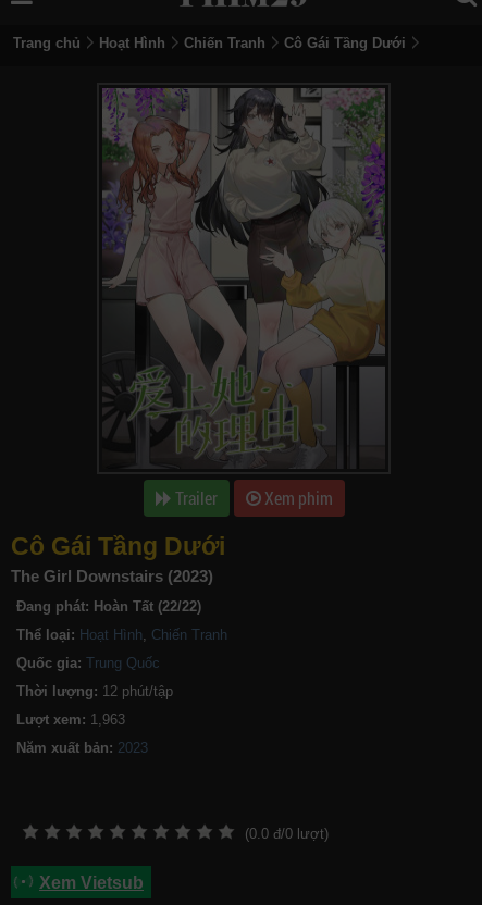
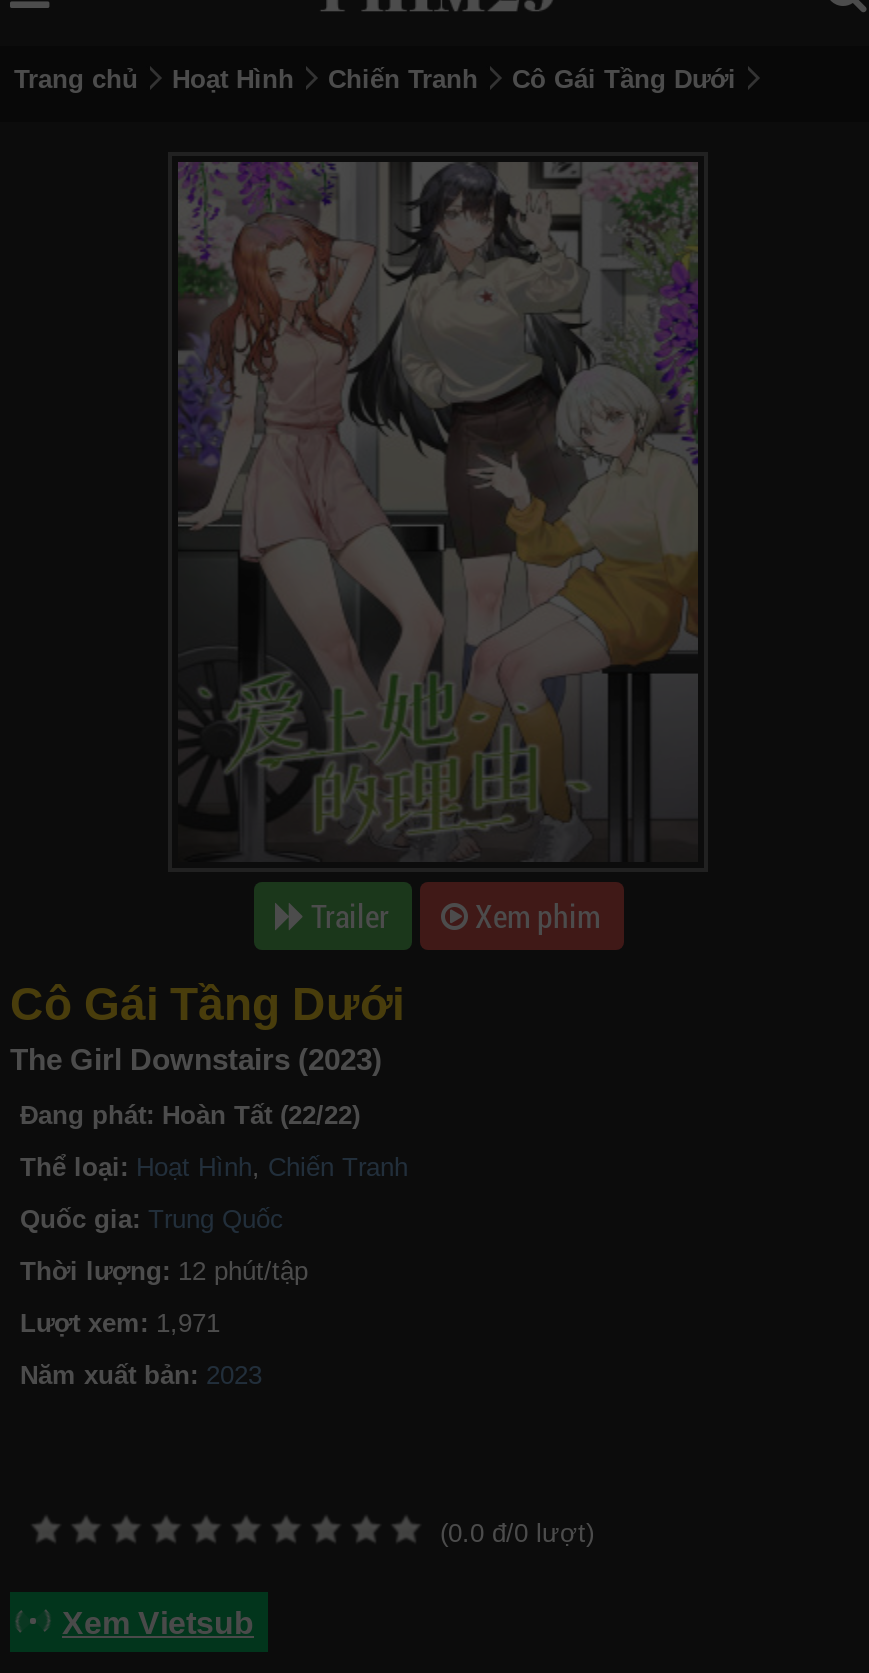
- Lượt xem: 1,963
+ Lượt xem: 1,971
